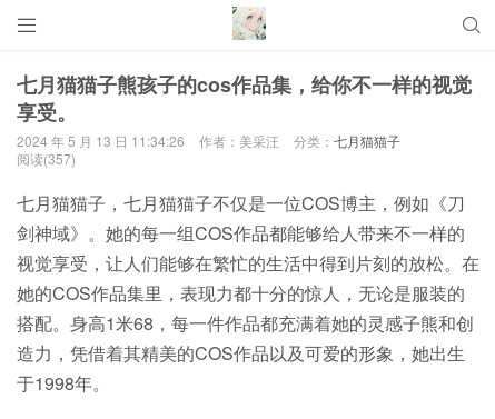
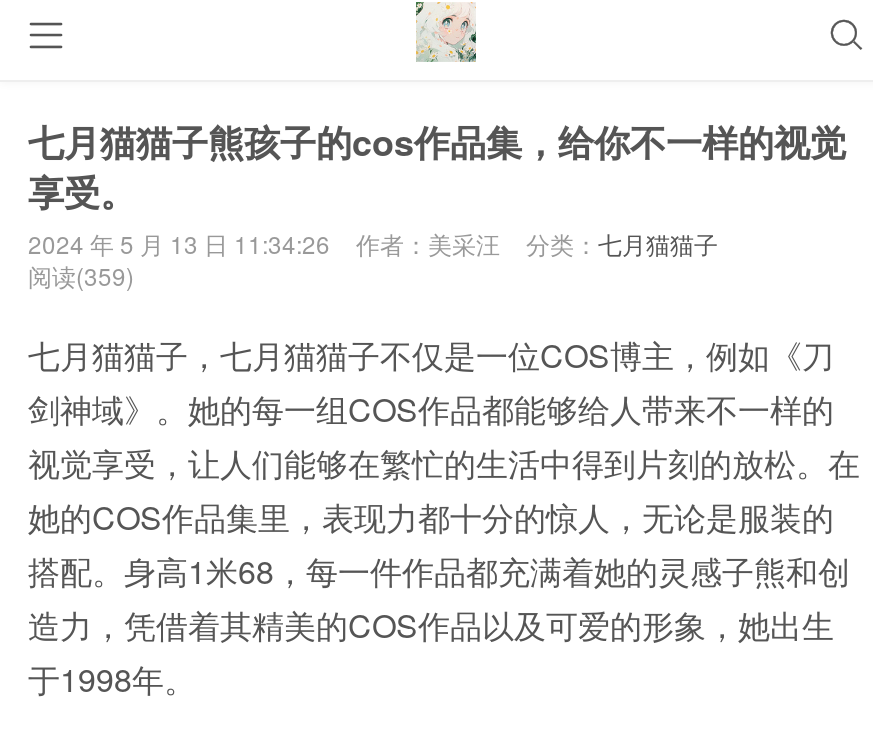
- 阅读(357)
+ 阅读(359)
